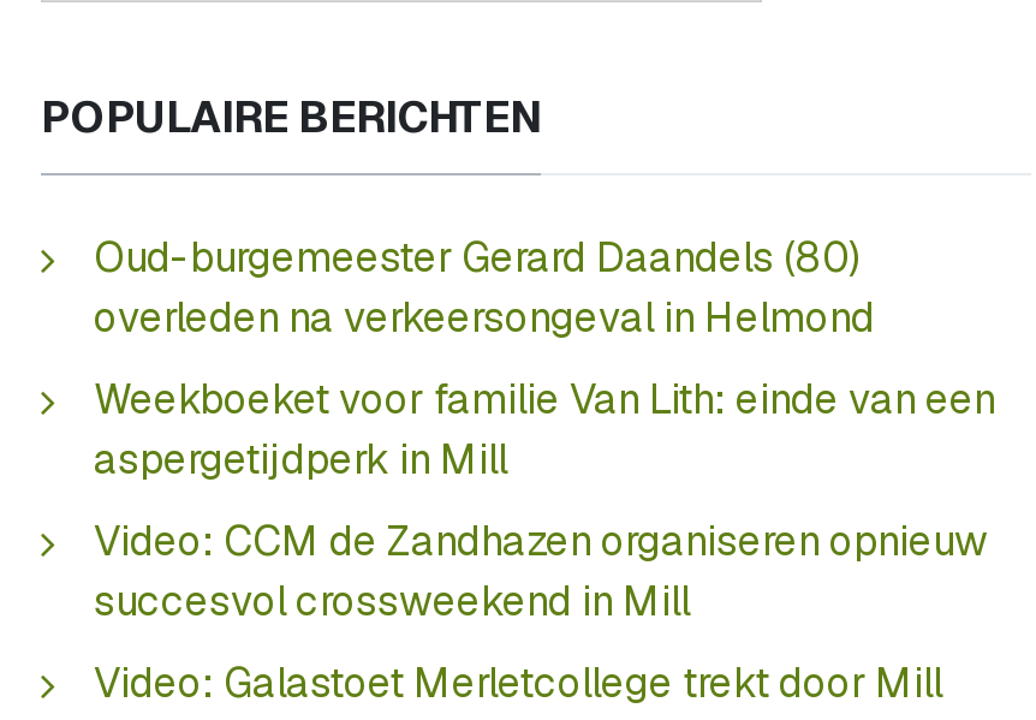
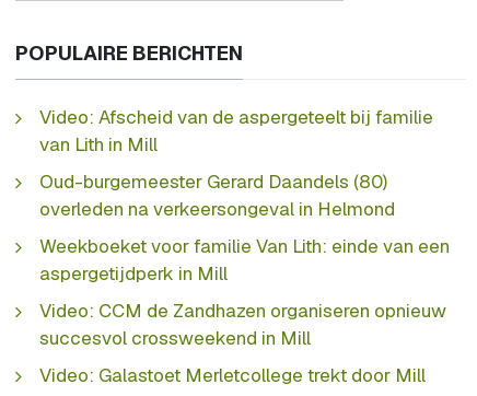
+ Video: Afscheid van de aspergeteelt bij familie
+ van Lith in Mill
